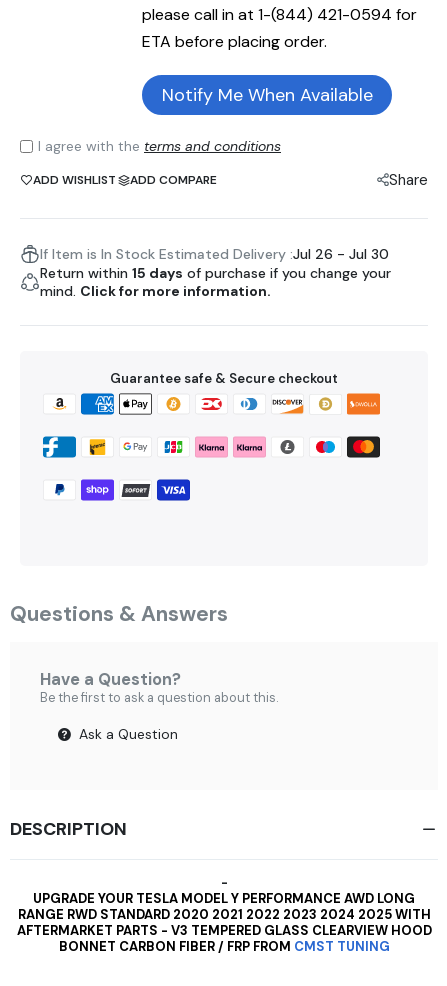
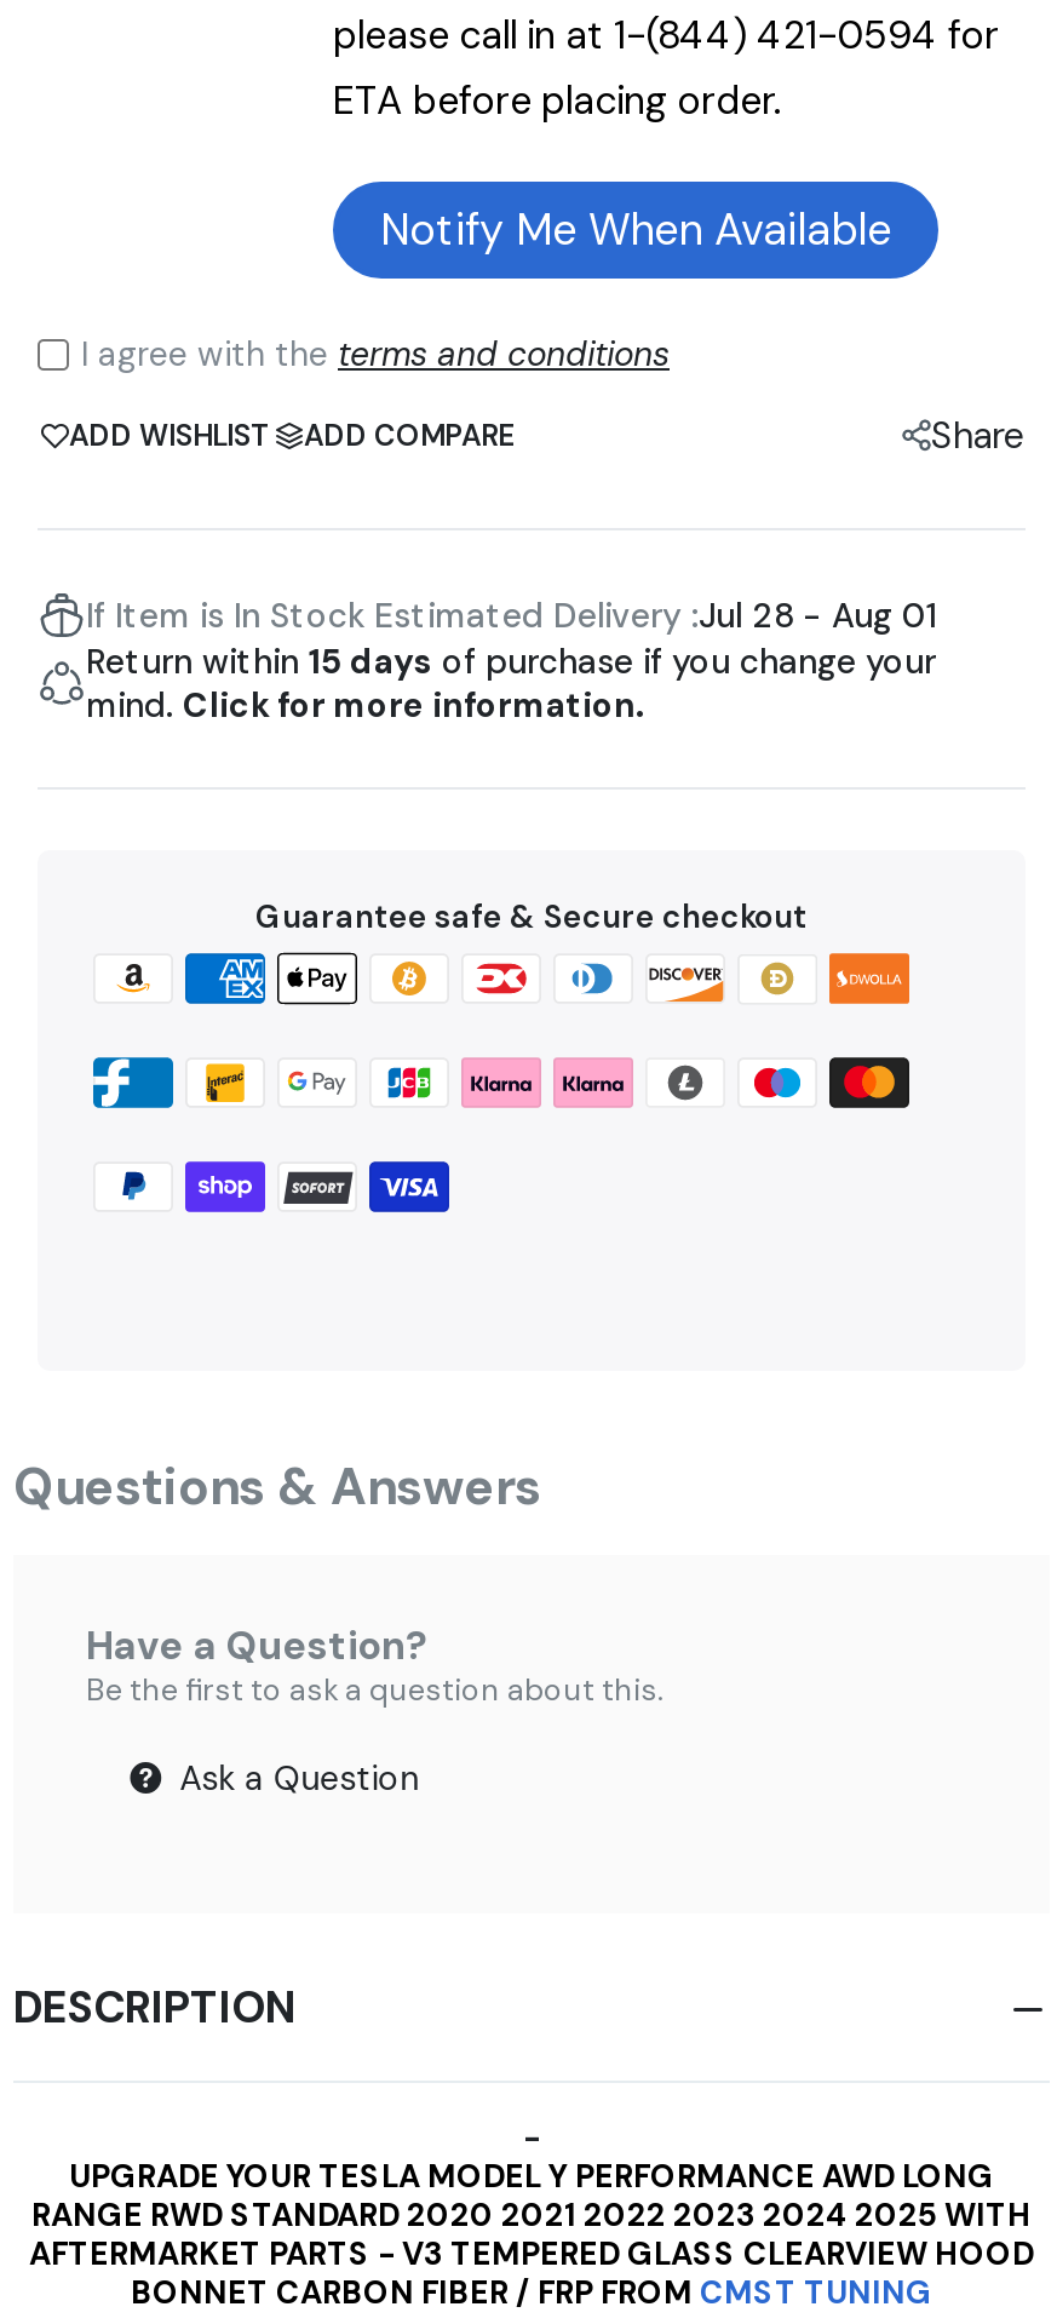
- If Item is In Stock Estimated Delivery : Jul 26 - Jul 30
+ If Item is In Stock Estimated Delivery : Jul 28 - Aug 01
